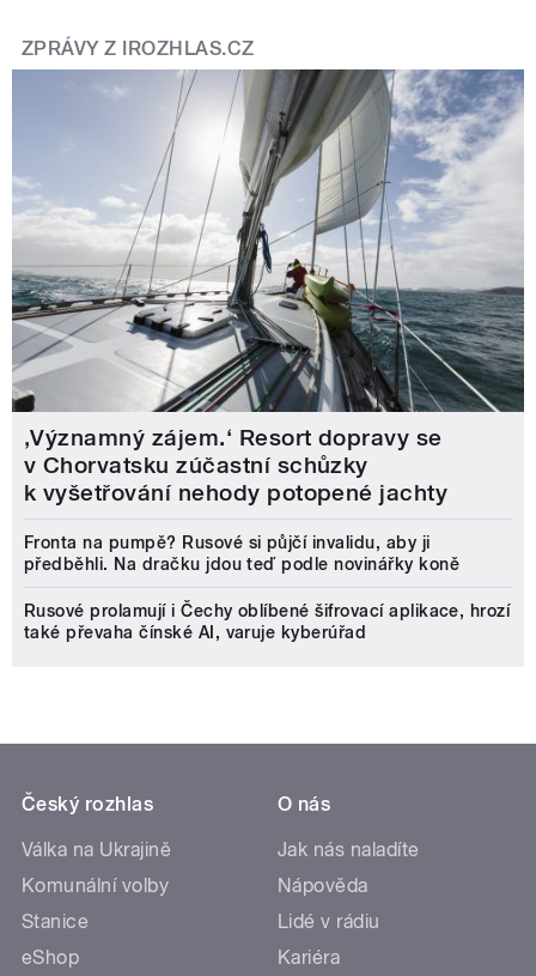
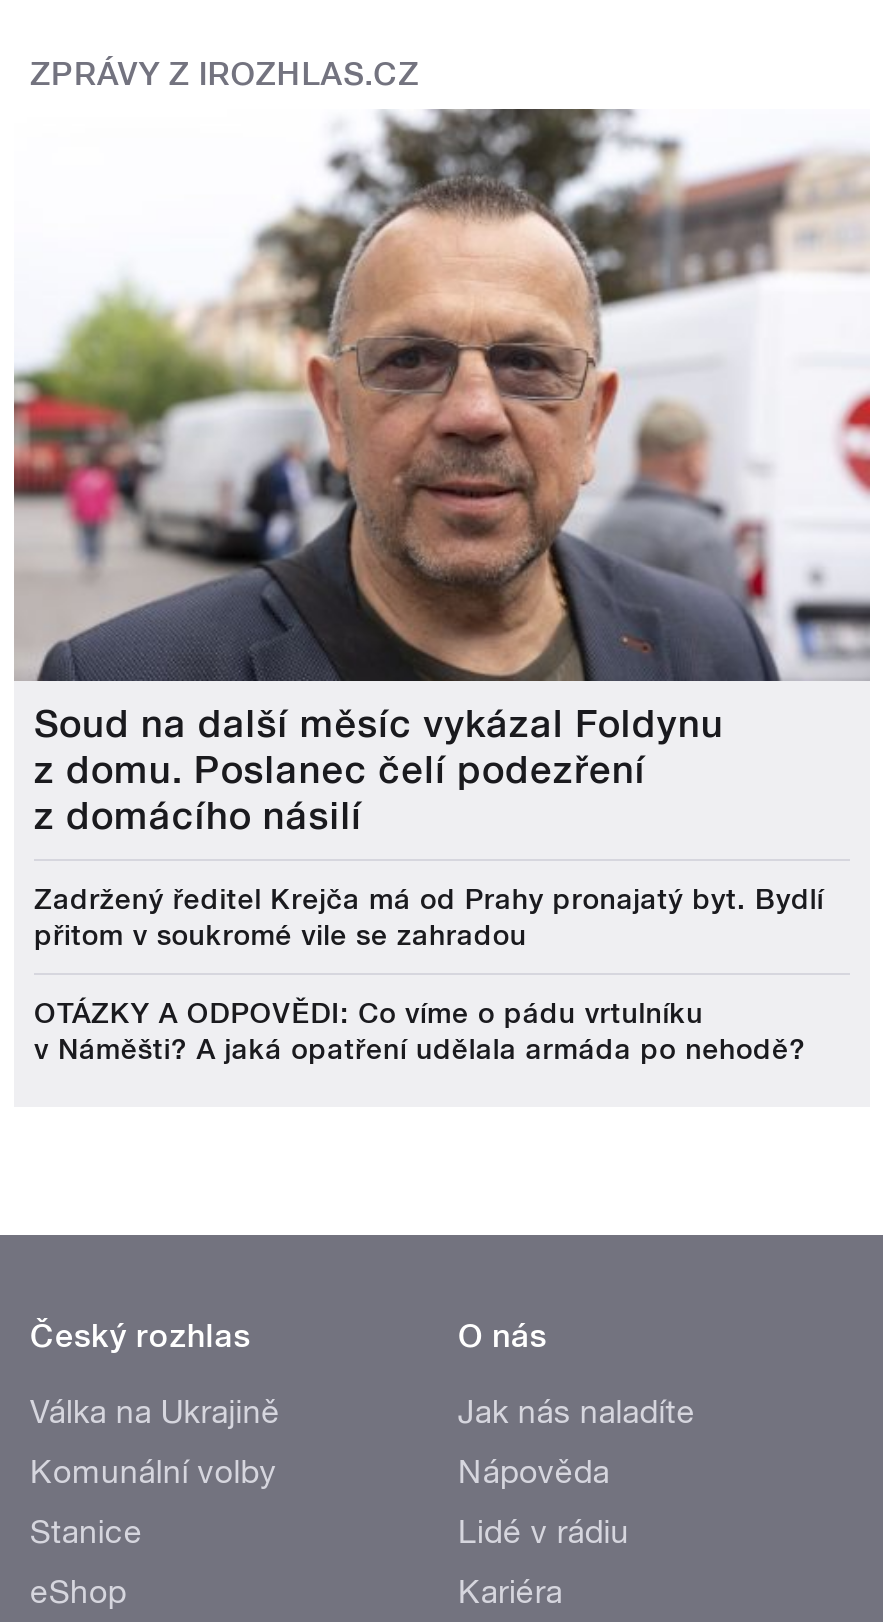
- [image]
- ‚Významný zájem.‘ Resort dopravy se
- v Chorvatsku zúčastní schůzky
- k vyšetřování nehody potopené jachty
+ [image]
+ Soud na další měsíc vykázal Foldynu
+ z domu. Poslanec čelí podezření
+ z domácího násilí

- Fronta na pumpě? Rusové si půjčí invalidu, aby ji
- předběhli. Na dračku jdou teď podle novinářky koně
+ Zadržený ředitel Krejča má od Prahy pronajatý byt. Bydlí
+ přitom v soukromé vile se zahradou

- Rusové prolamují i Čechy oblíbené šifrovací aplikace, hrozí
- také převaha čínské AI, varuje kyberúřad
+ OTÁZKY A ODPOVĚDI: Co víme o pádu vrtulníku
+ v Náměšti? A jaká opatření udělala armáda po nehodě?
